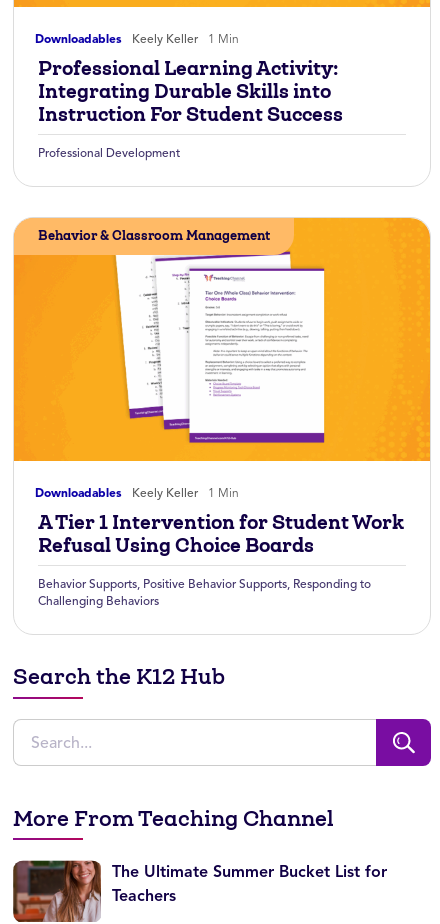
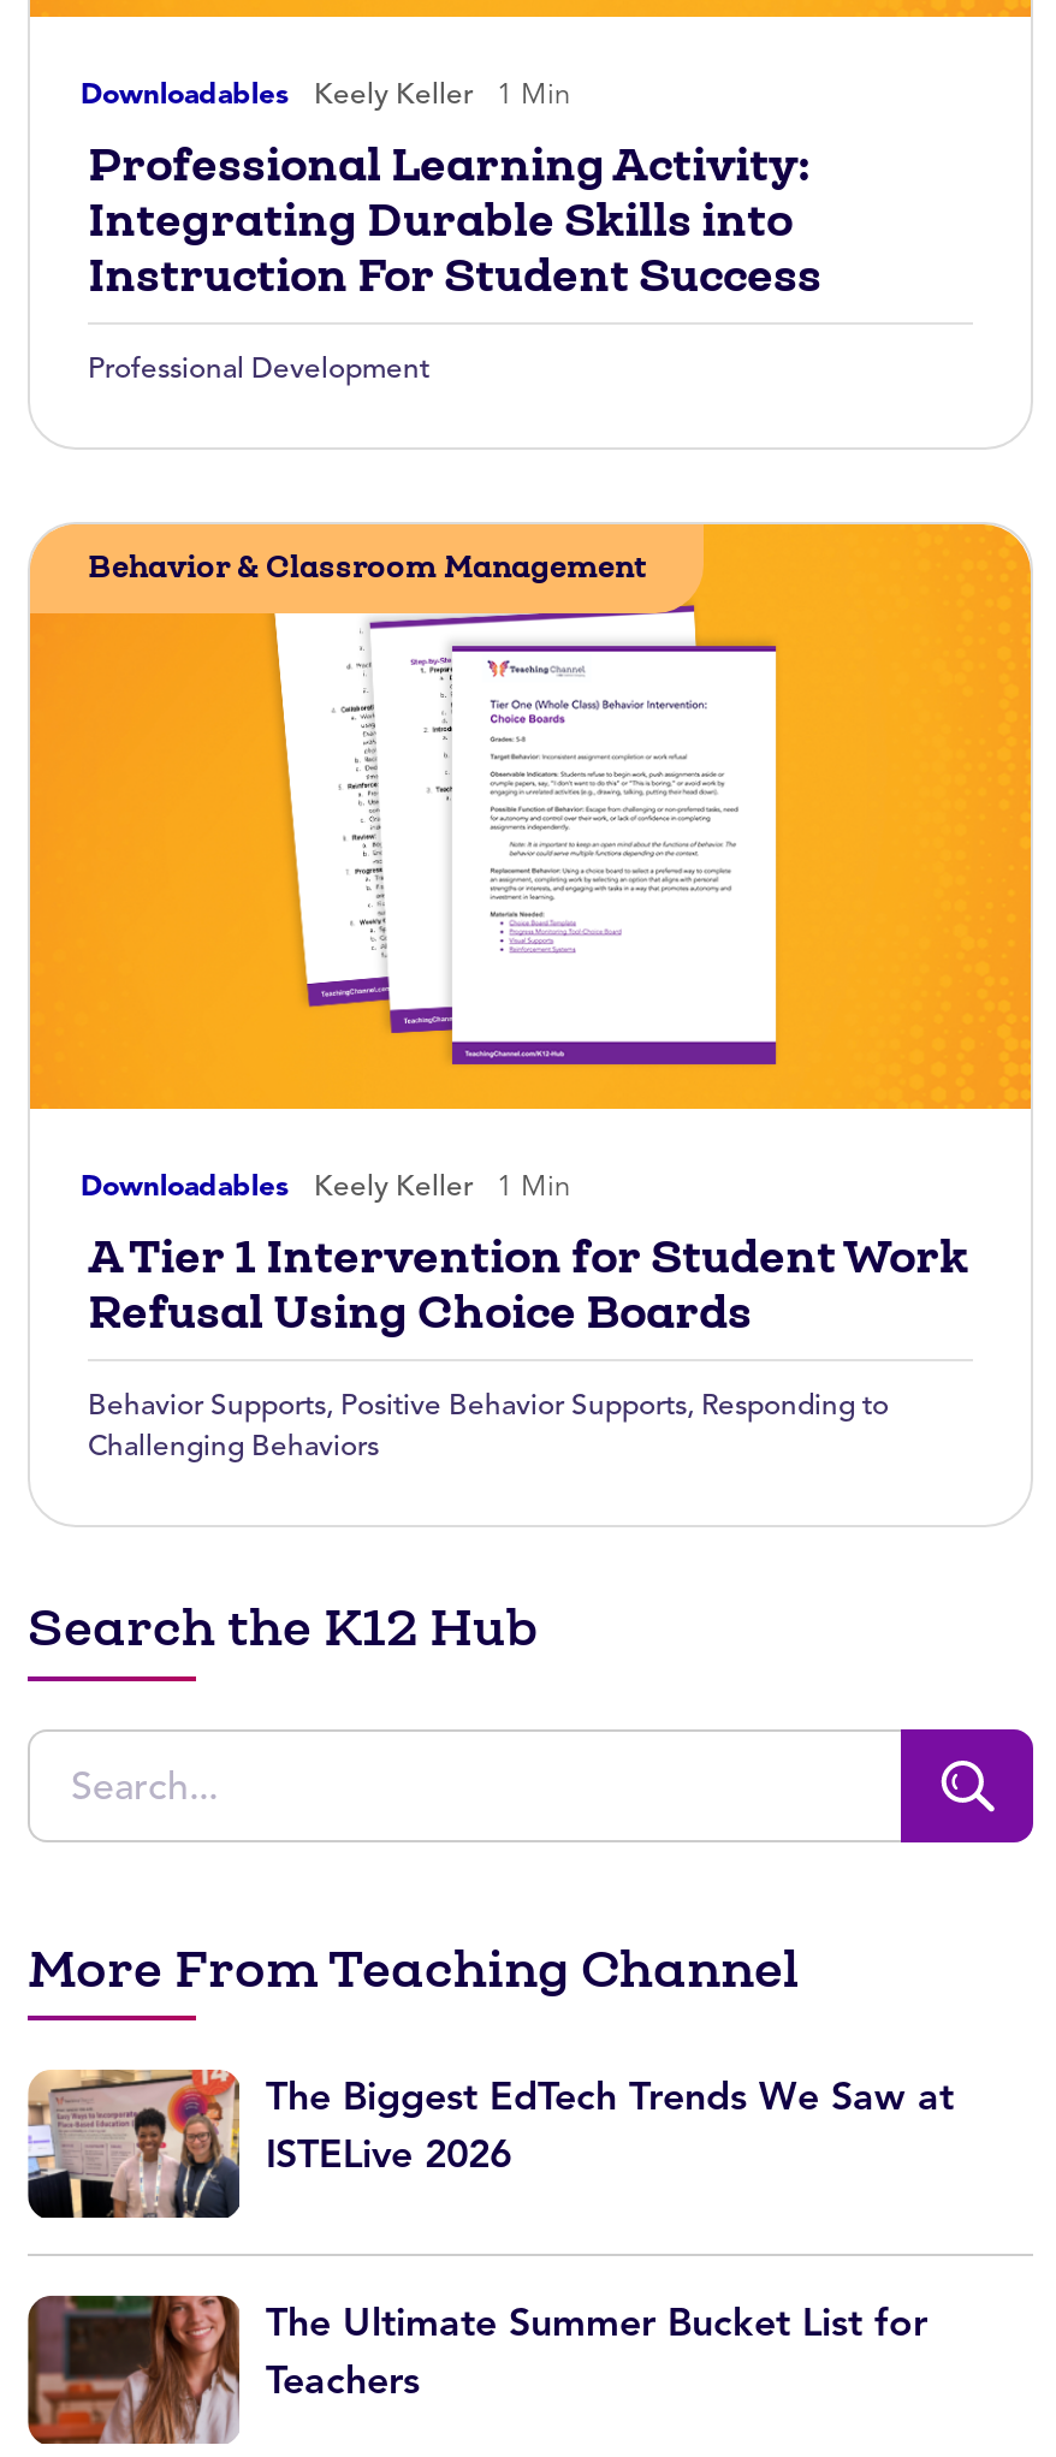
+ [image]
+ The Biggest EdTech Trends We Saw at
+ ISTELive 2026
